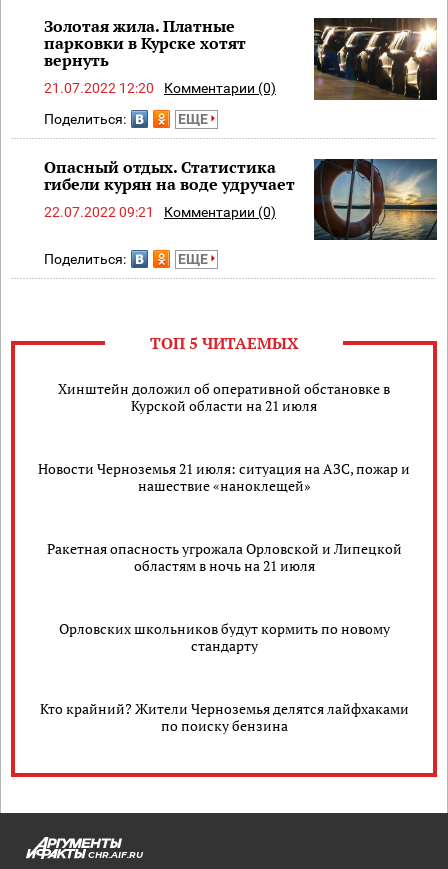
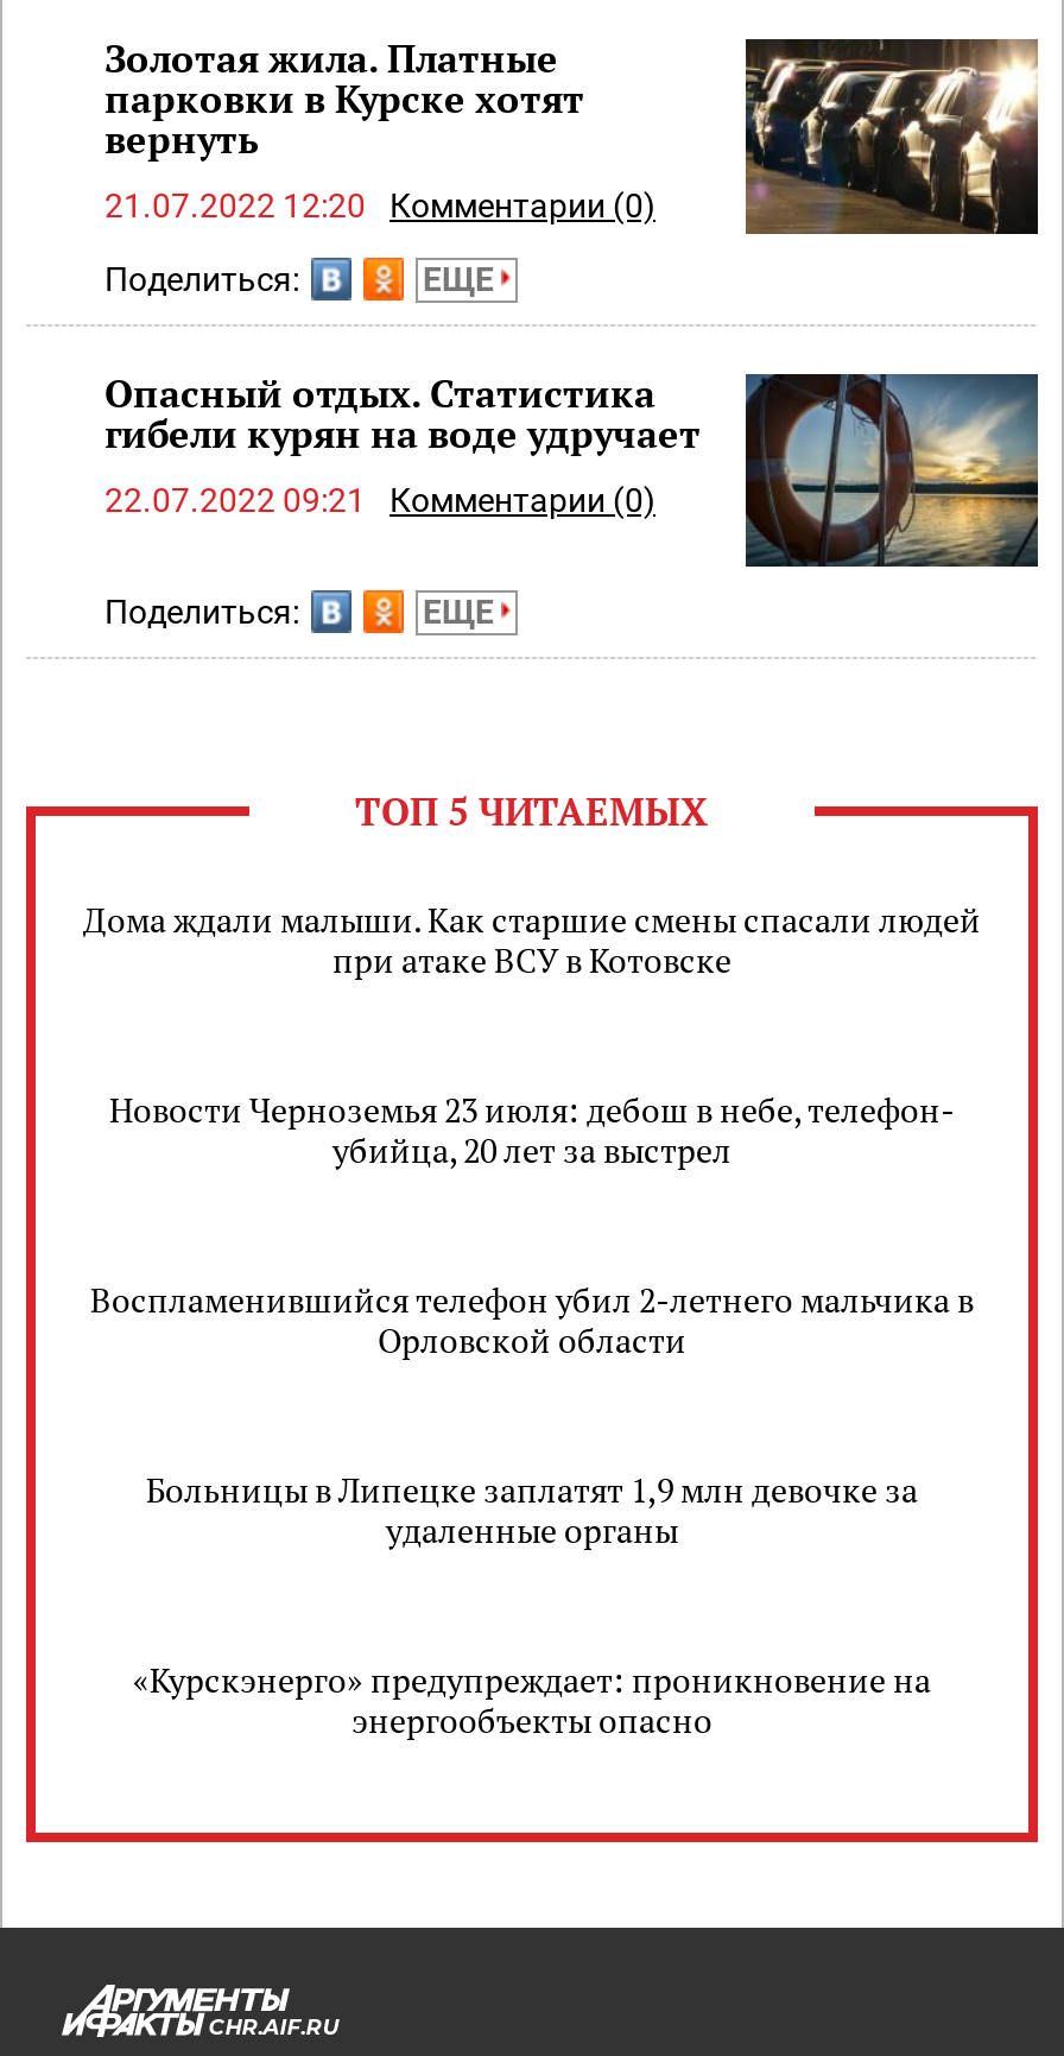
- Хинштейн доложил об оперативной обстановке в
- Курской области на 21 июля
+ Дома ждали малыши. Как старшие смены спасали людей
+ при атаке ВСУ в Котовске

- Новости Черноземья 21 июля: ситуация на АЗС, пожар и
- нашествие «наноклещей»
+ Новости Черноземья 23 июля: дебош в небе, телефон-
+ убийца, 20 лет за выстрел

- Ракетная опасность угрожала Орловской и Липецкой
- областям в ночь на 21 июля
+ Воспламенившийся телефон убил 2-летнего мальчика в
+ Орловской области

- Орловских школьников будут кормить по новому
- стандарту
+ Больницы в Липецке заплатят 1,9 млн девочке за
+ удаленные органы

- Кто крайний? Жители Черноземья делятся лайфхаками
- по поиску бензина
+ «Курскэнерго» предупреждает: проникновение на
+ энергообъекты опасно
